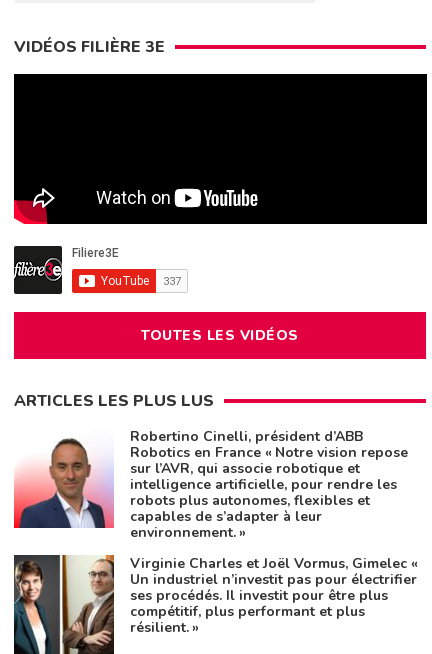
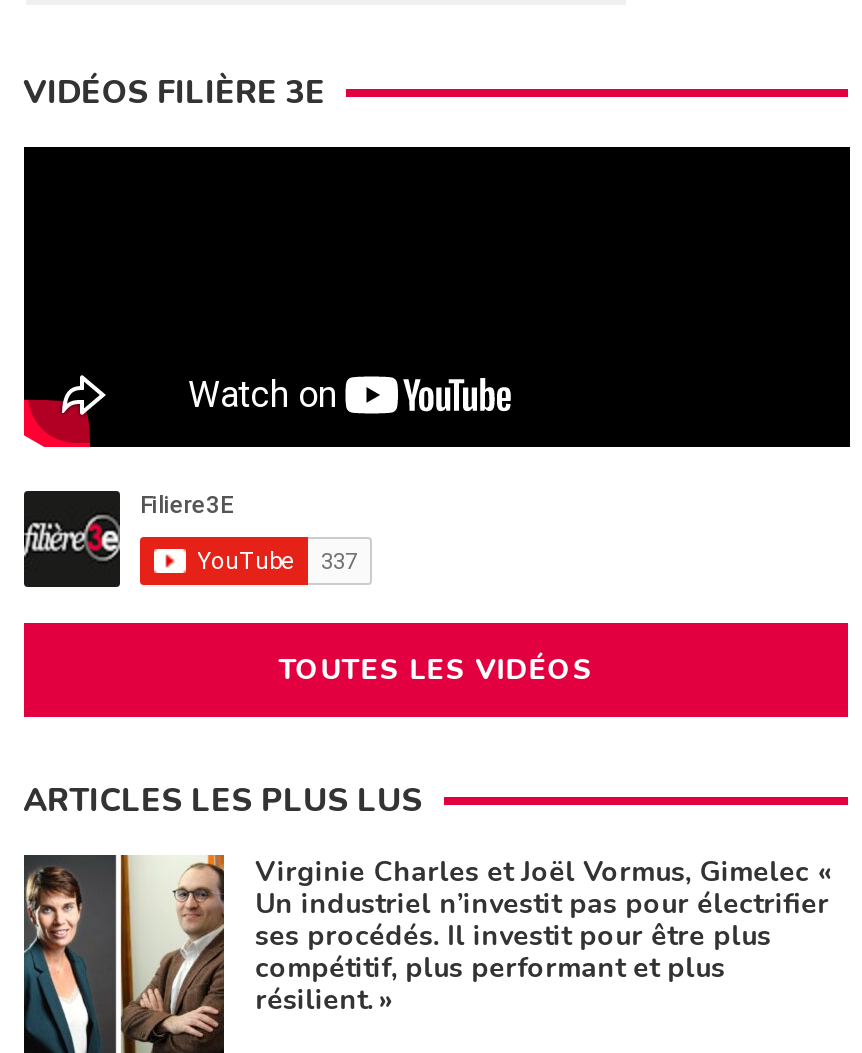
- [image]
- Robertino Cinelli, président d’ABB
- Robotics en France « Notre vision repose
- sur l’AVR, qui associe robotique et
- intelligence artificielle, pour rendre les
- robots plus autonomes, flexibles et
- capables de s’adapter à leur
- environnement. »
